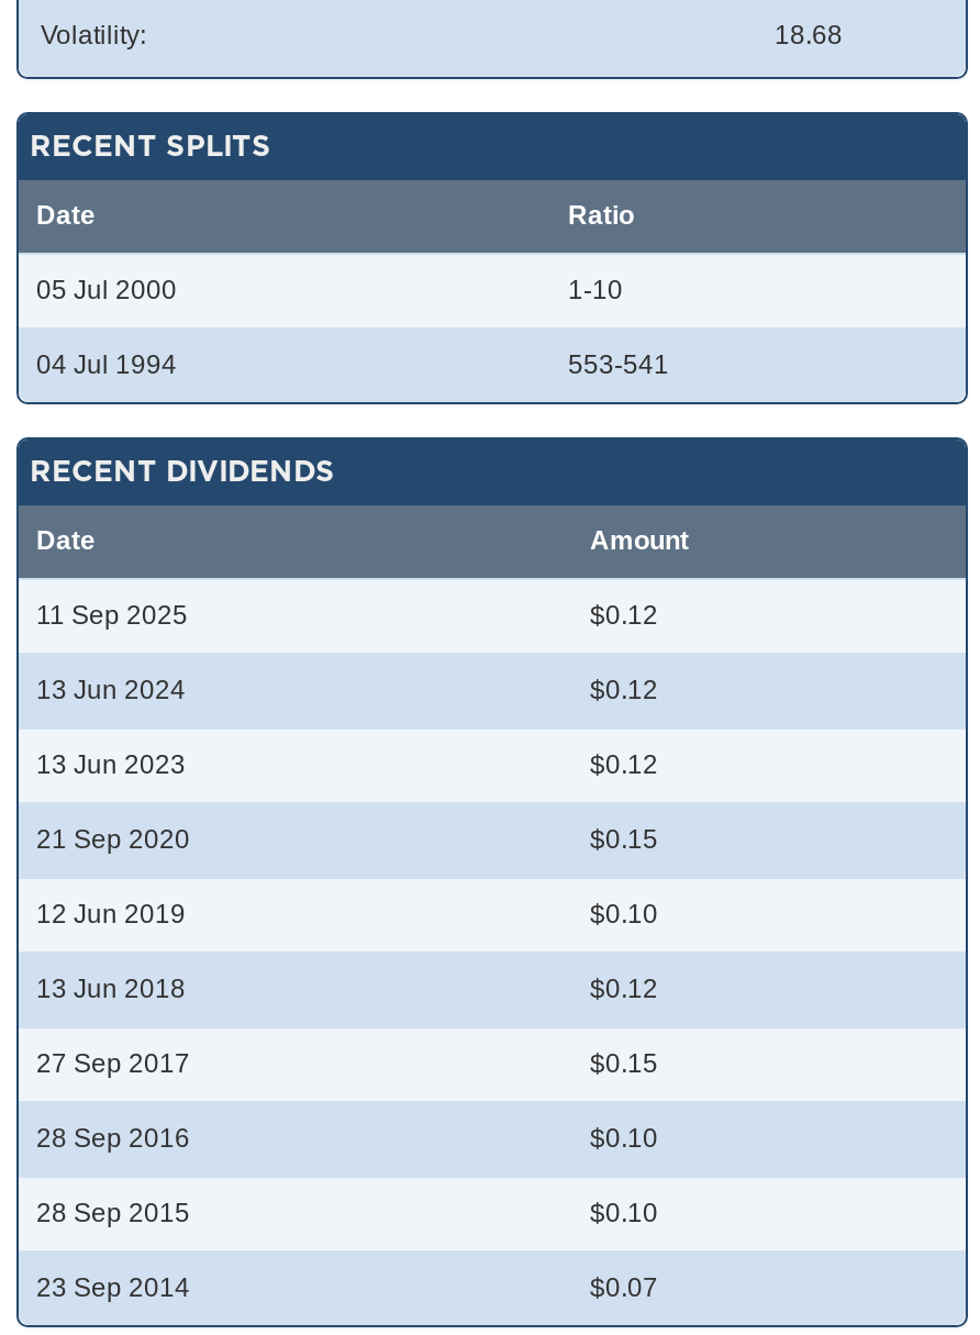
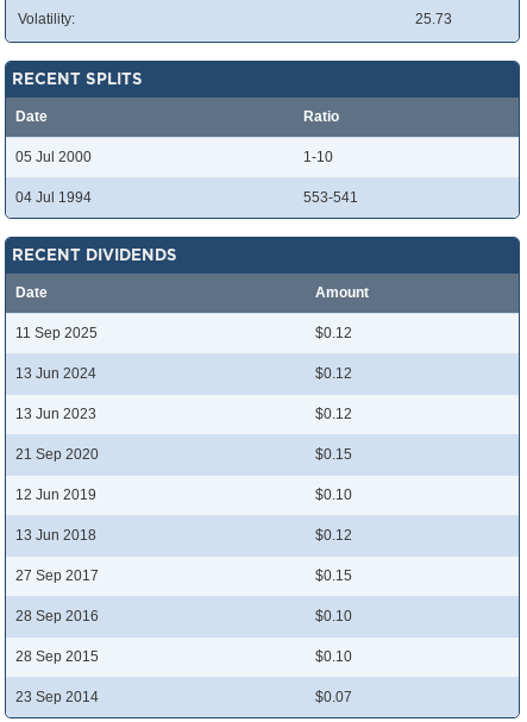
- 18.68
+ 25.73
